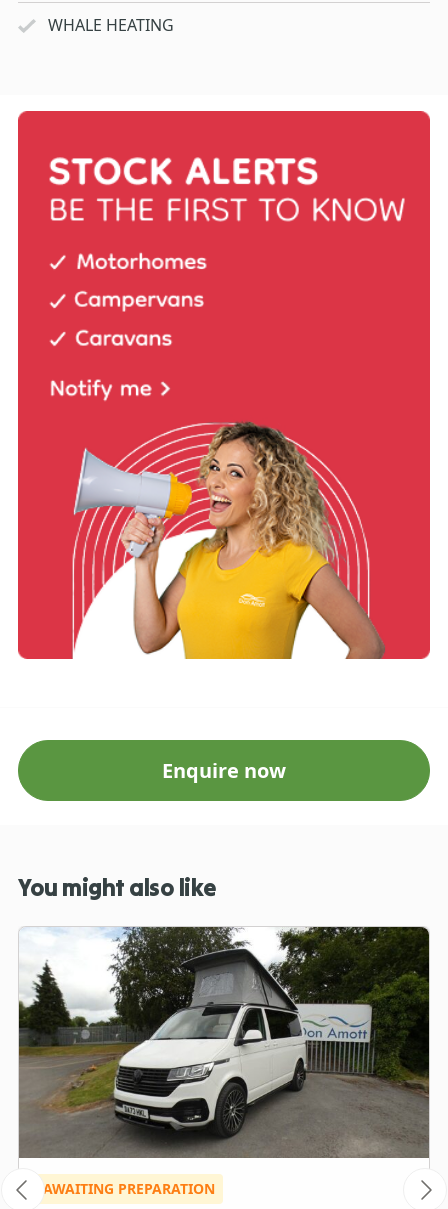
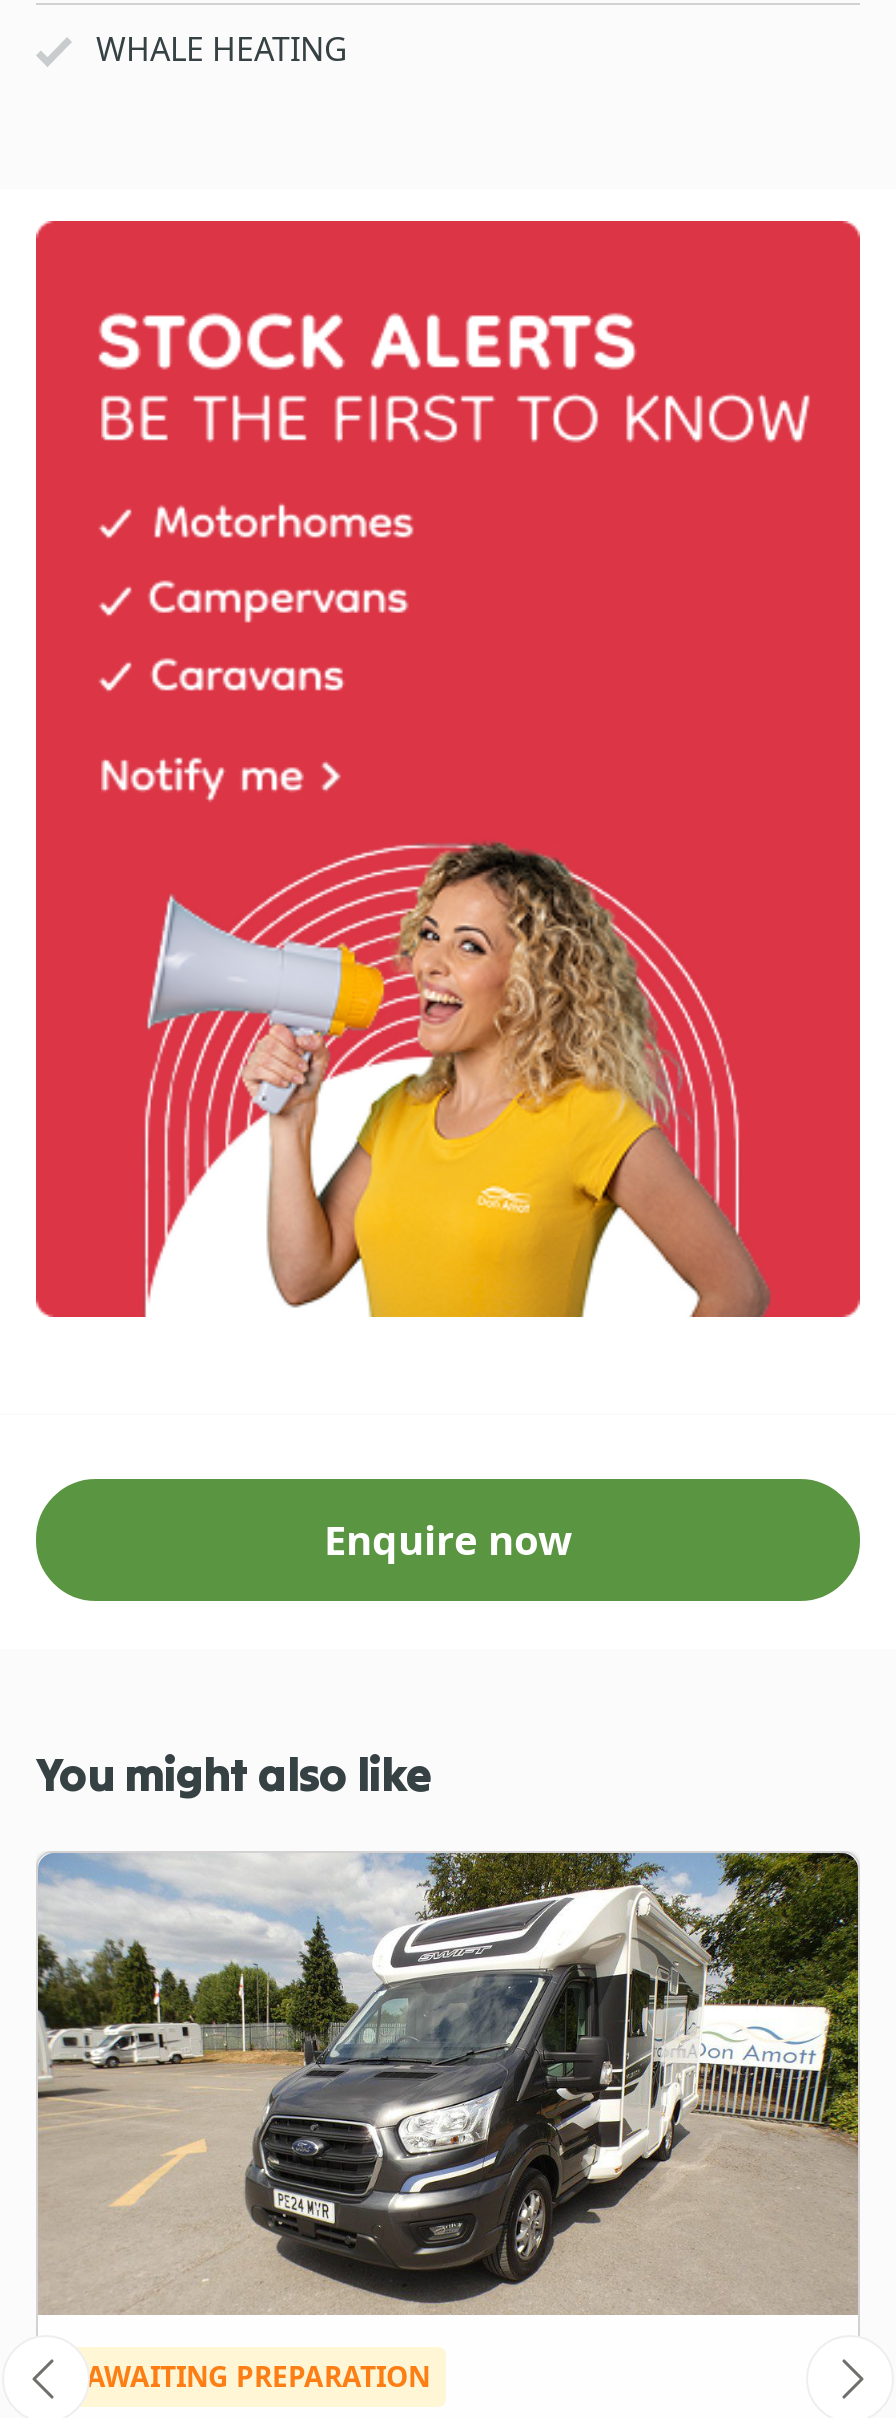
- [image]
+ [image]
